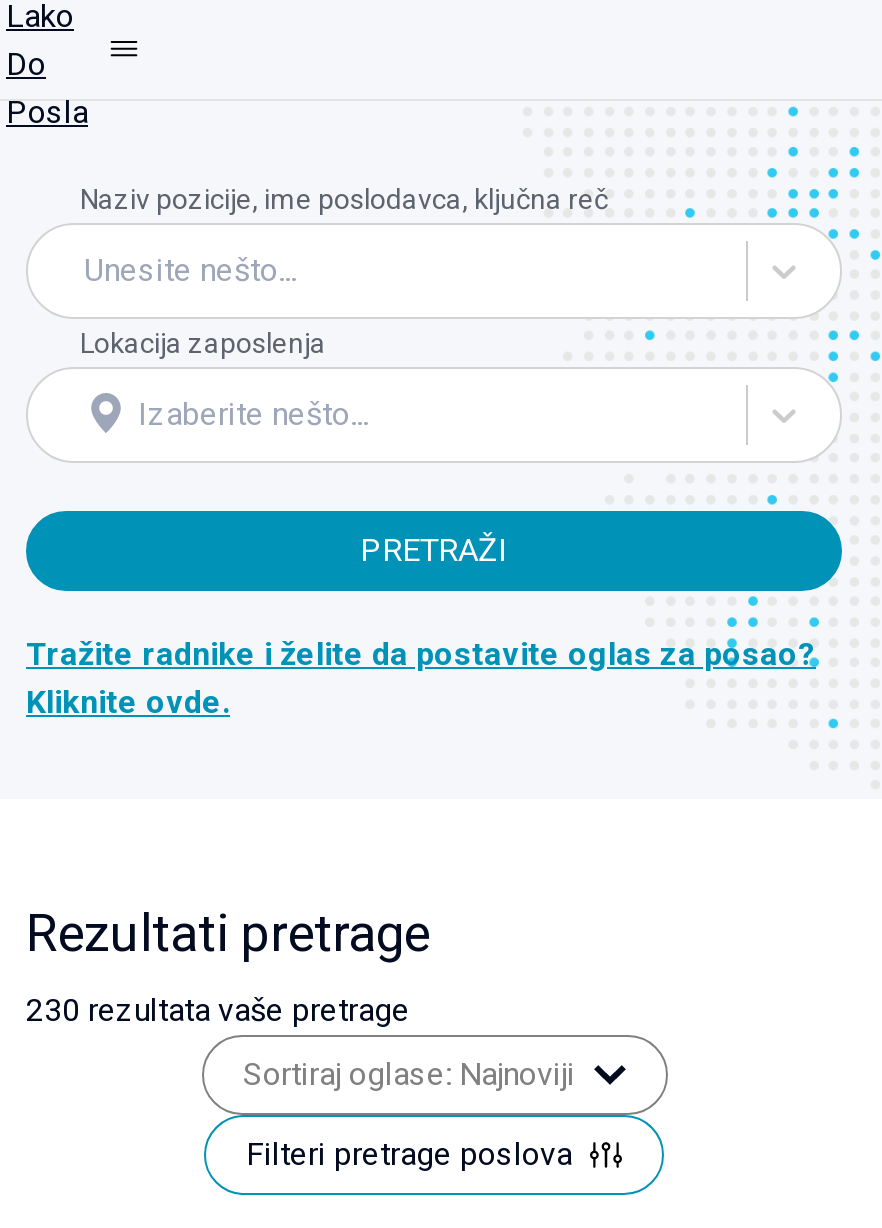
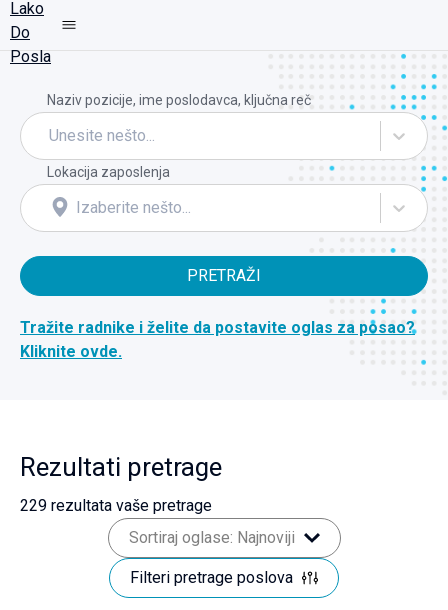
- 230 rezultata vaše pretrage
+ 229 rezultata vaše pretrage
